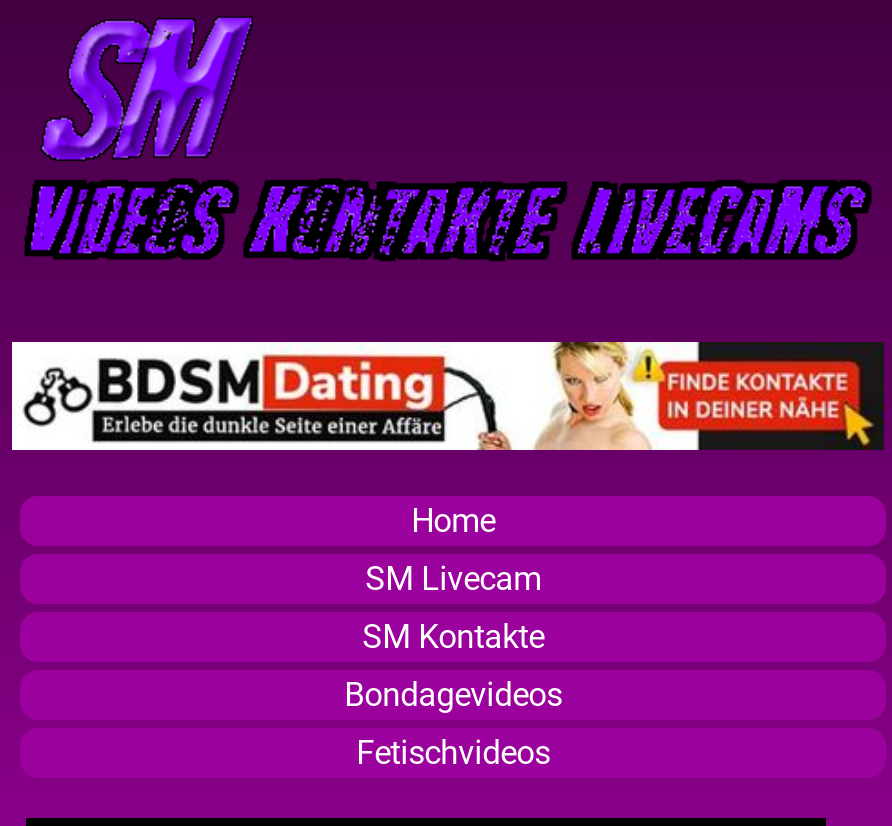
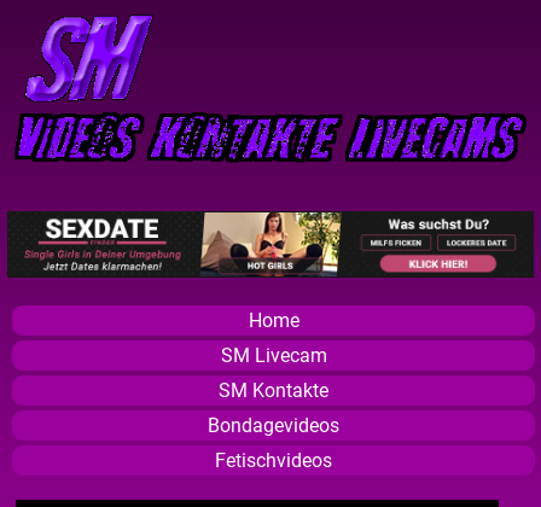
- [image]
+ [image]
